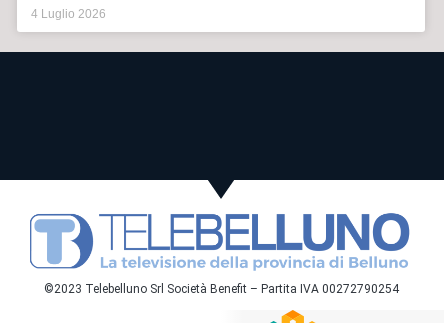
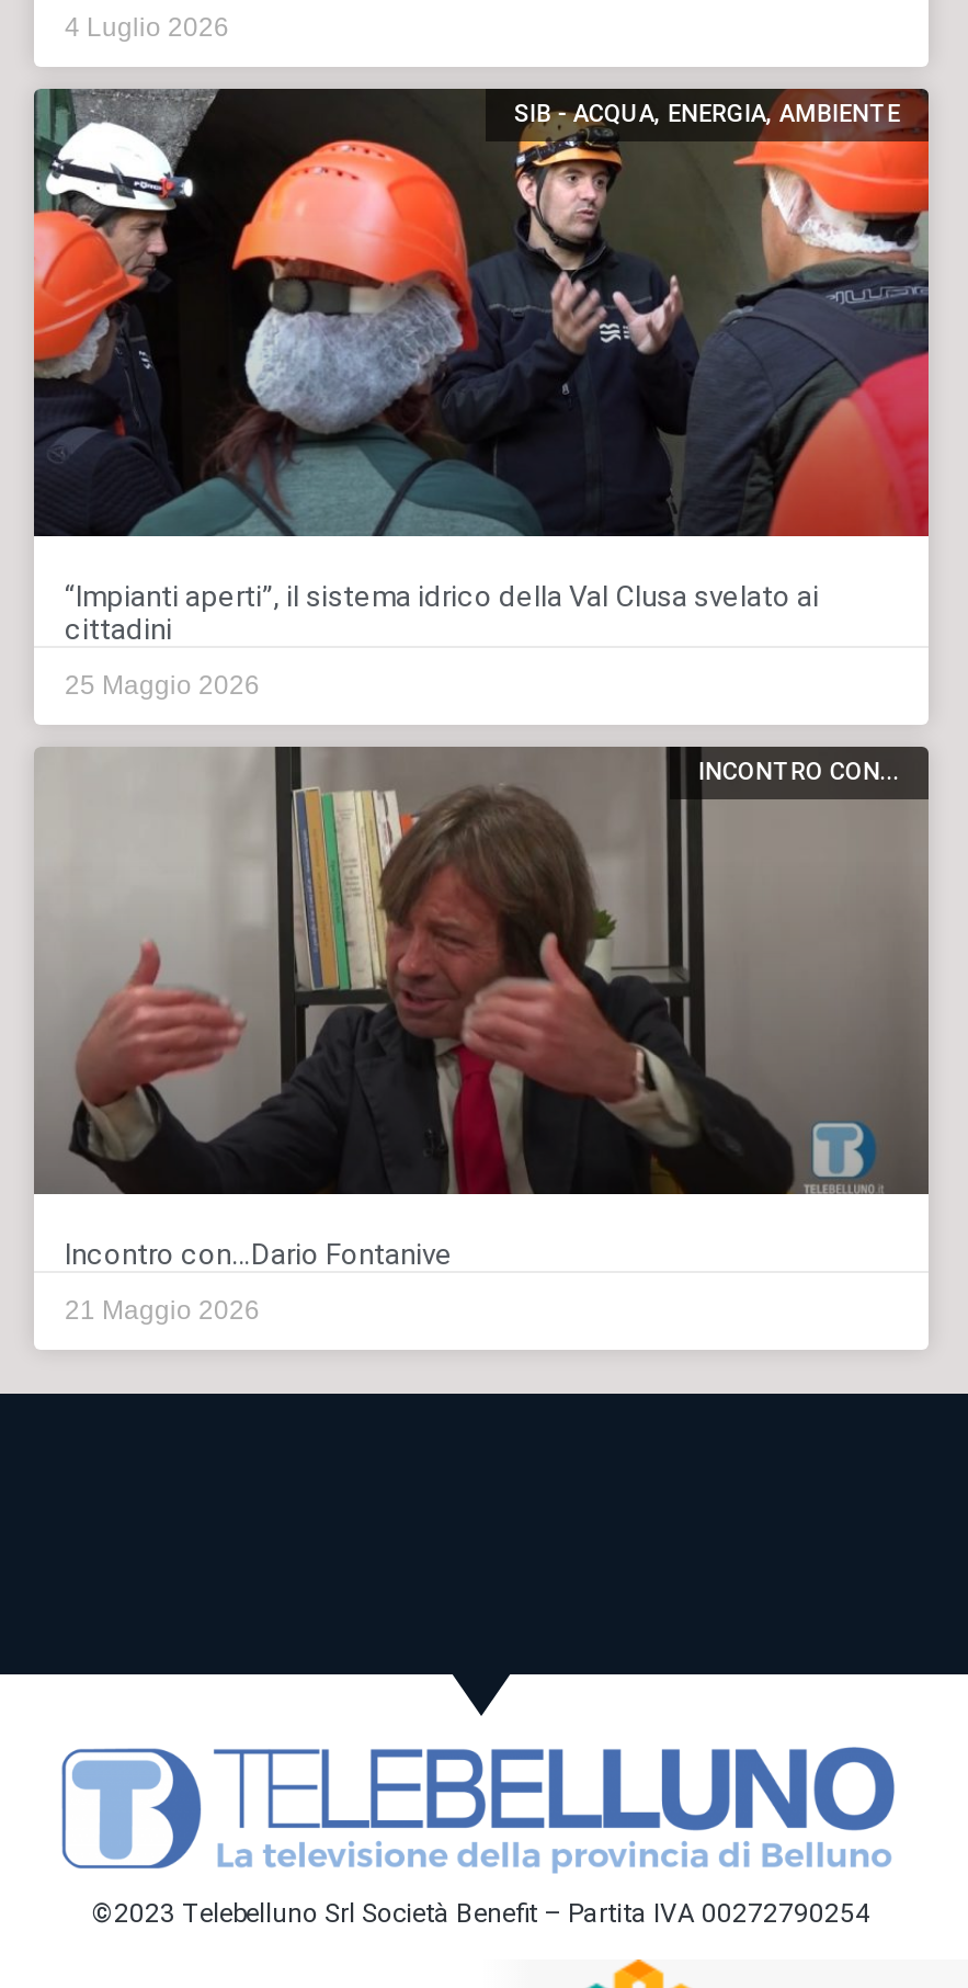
+ [image]
+ SIB - ACQUA, ENERGIA, AMBIENTE

+ [image]
+ “Impianti aperti”, il sistema idrico della Val Clusa svelato ai
+ cittadini
+ 25 Maggio 2026
+ INCONTRO CON...

+ Incontro con…Dario Fontanive
+ 21 Maggio 2026
